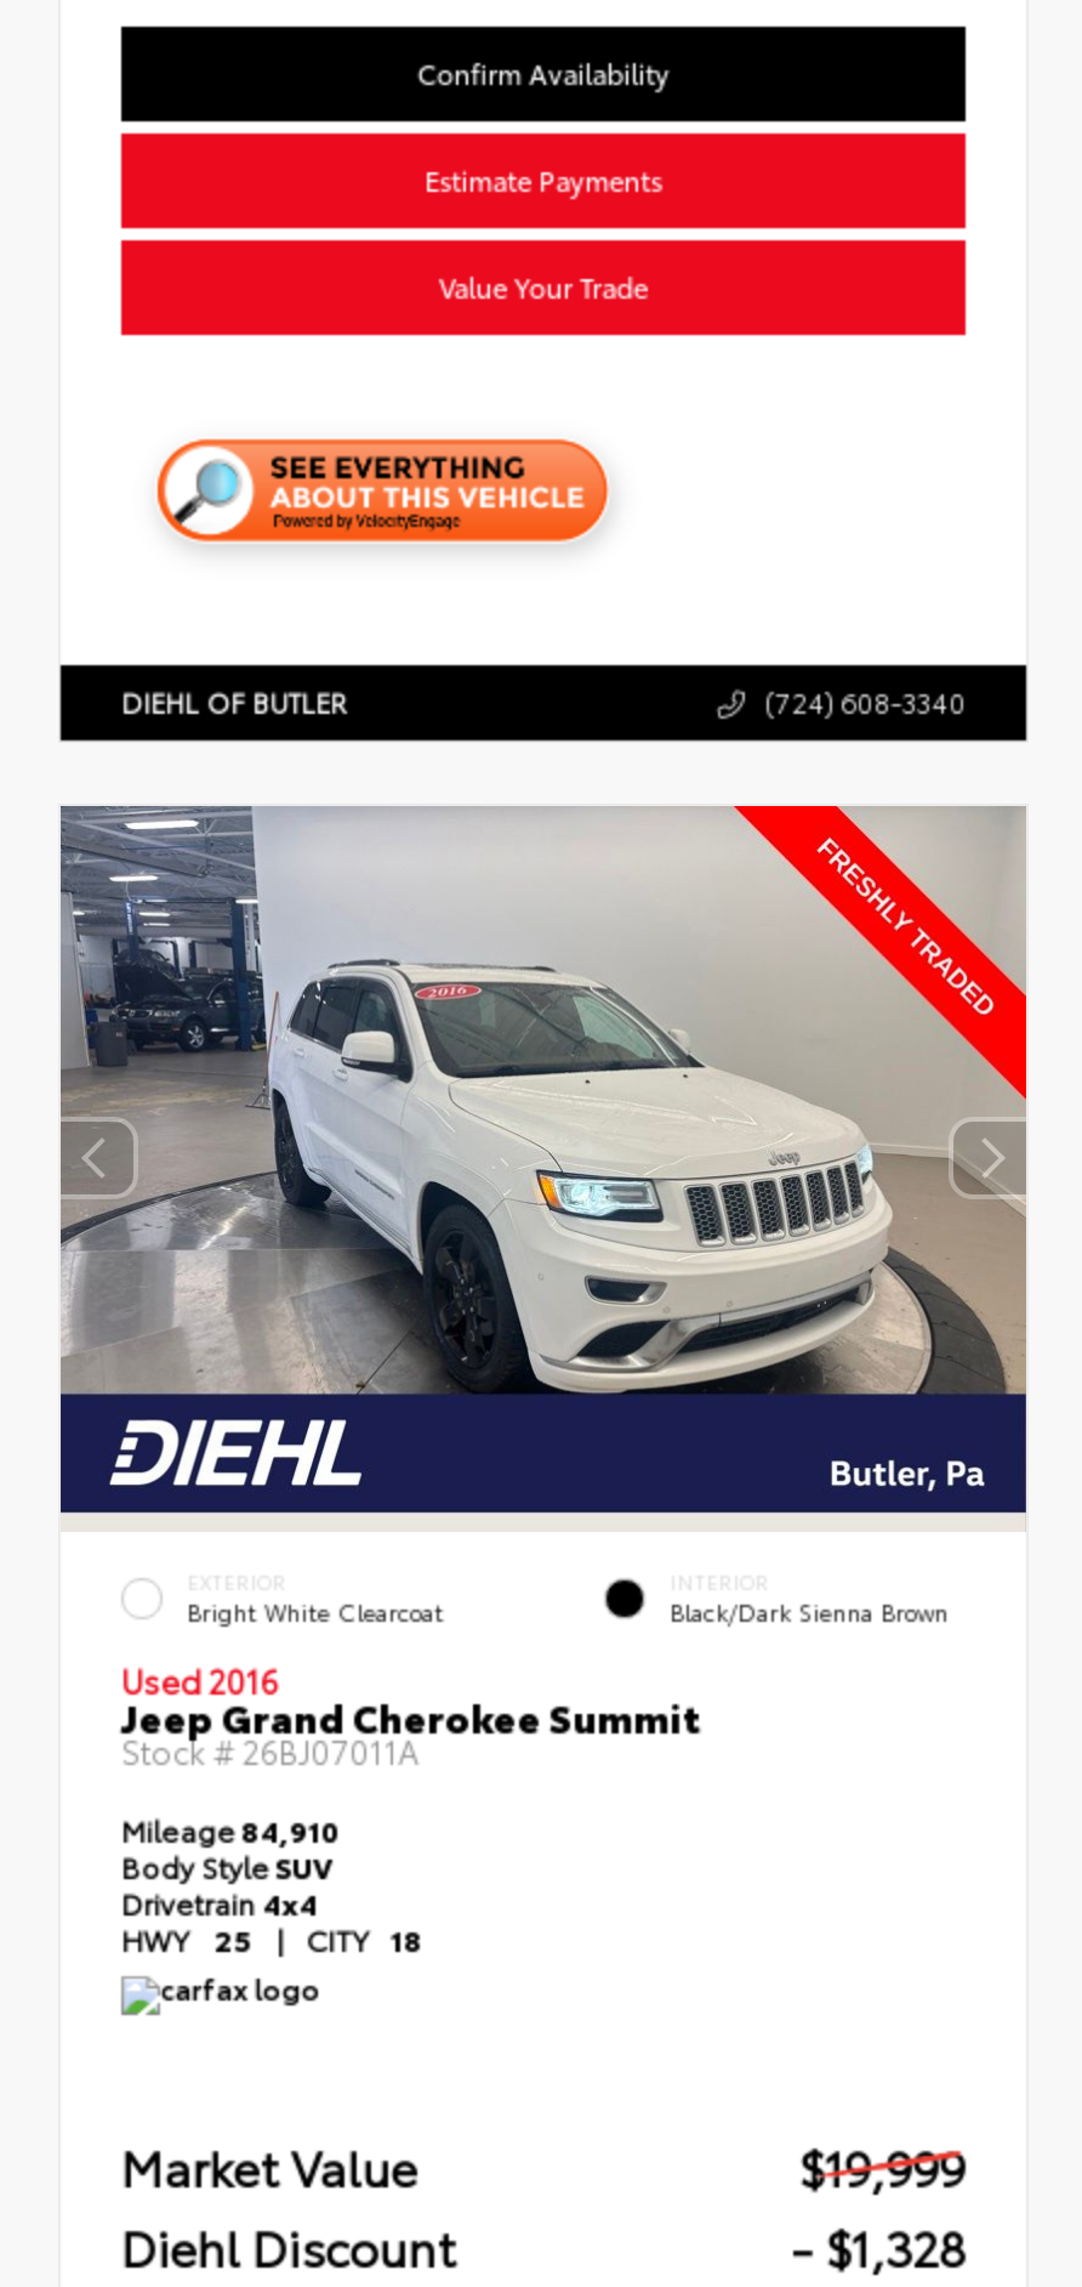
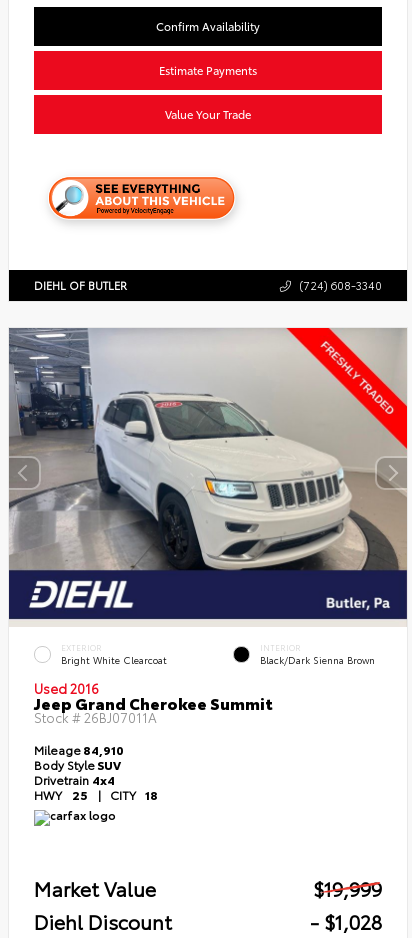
- - $1,328
+ - $1,028
